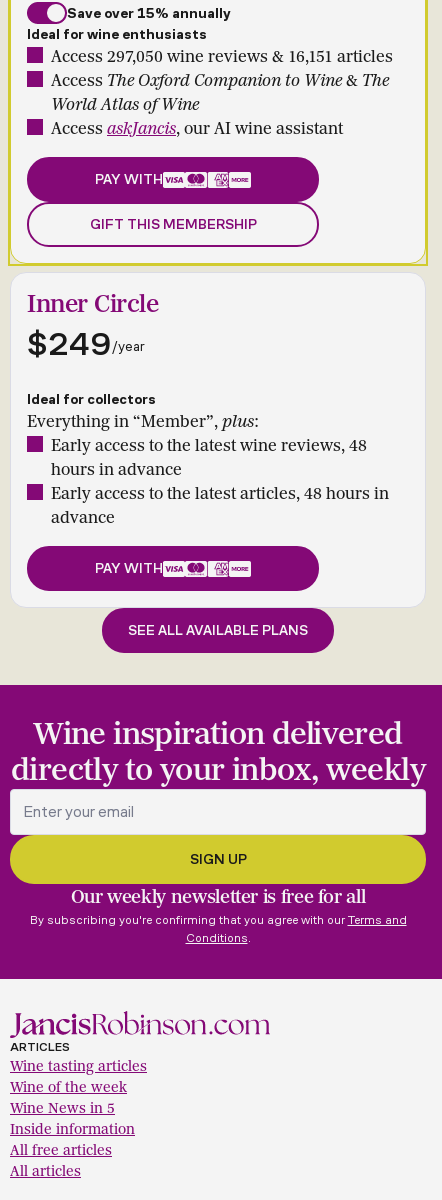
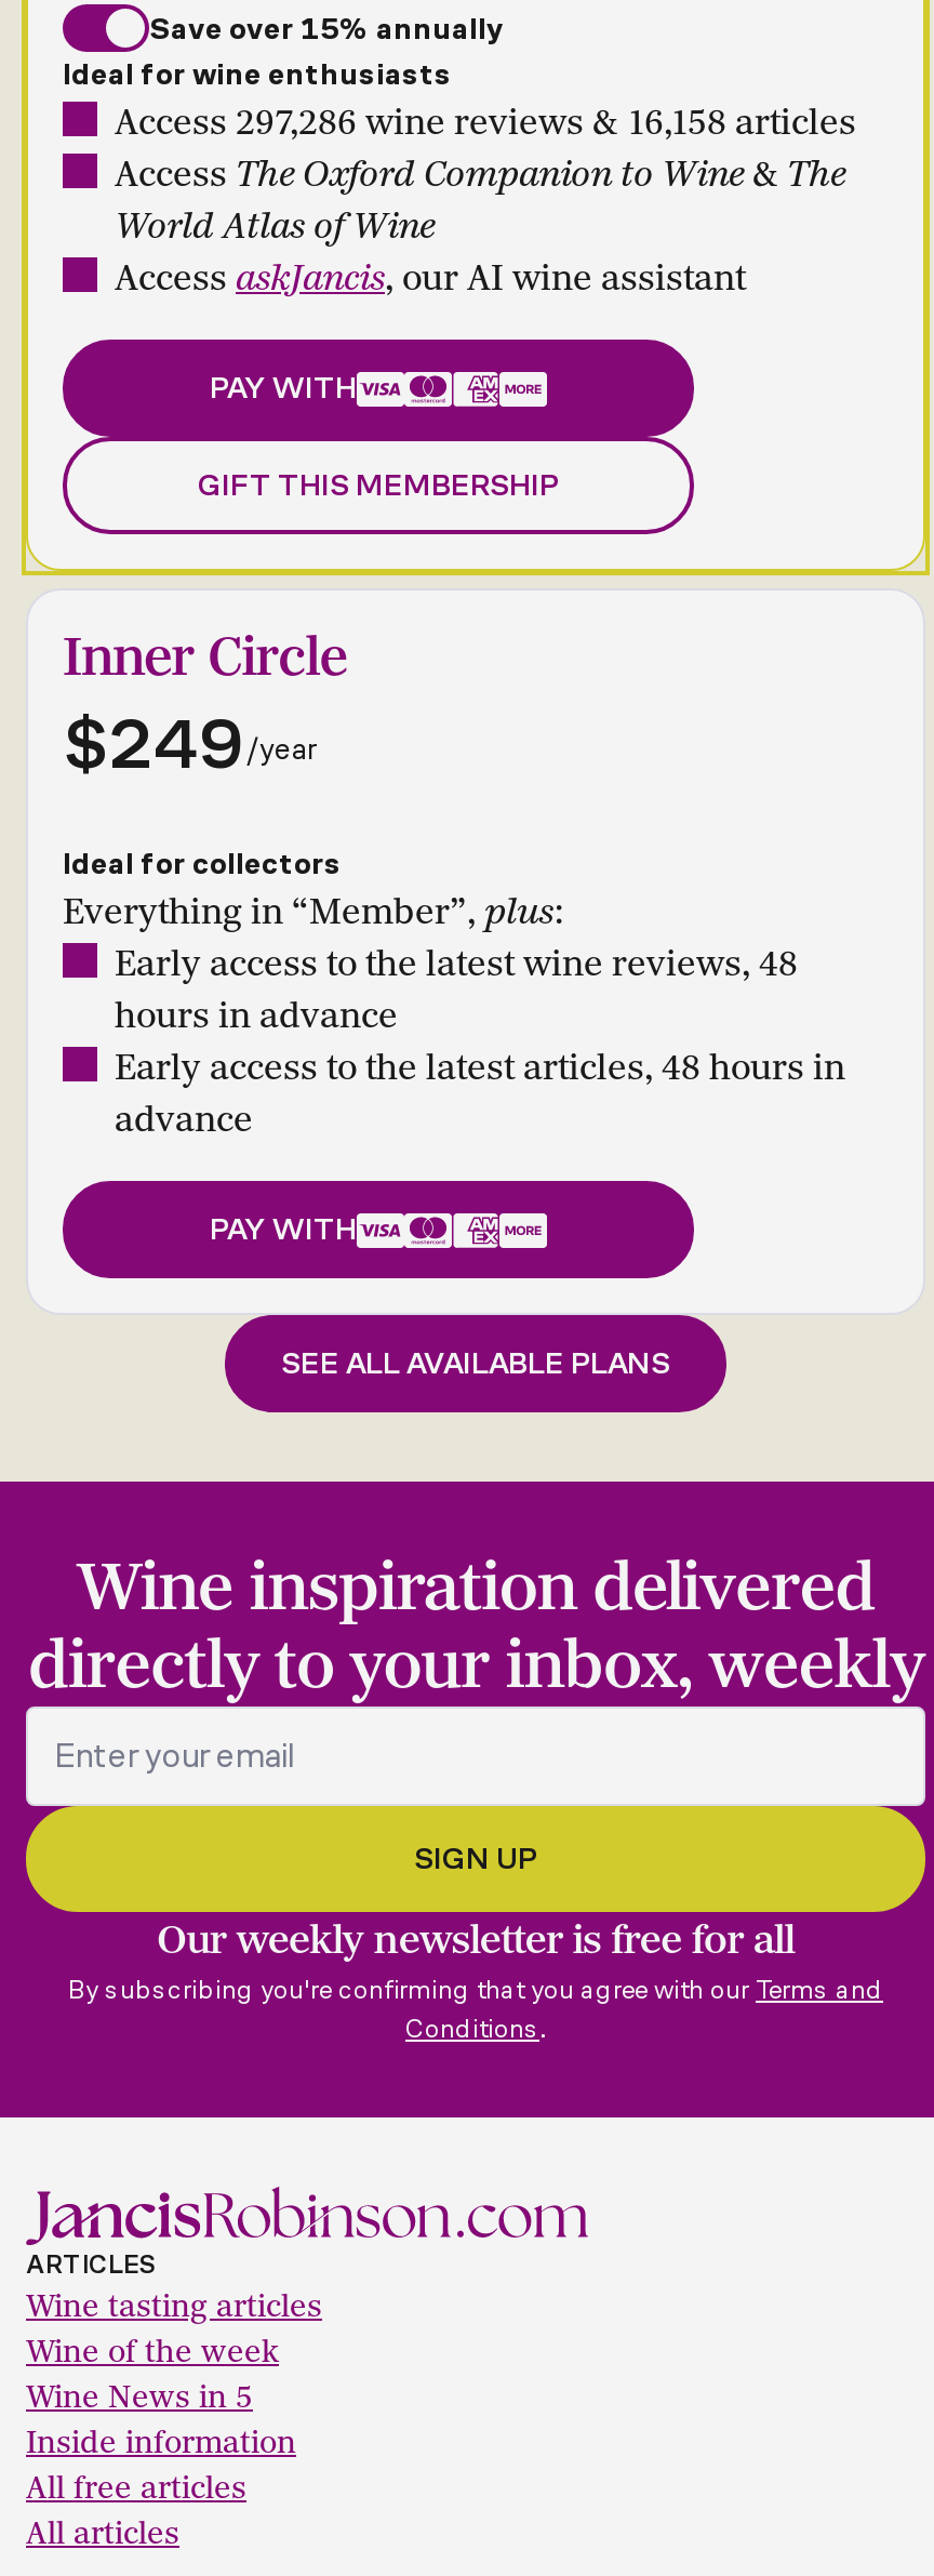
- Access 297,050 wine reviews & 16,151 articles
+ Access 297,286 wine reviews & 16,158 articles
